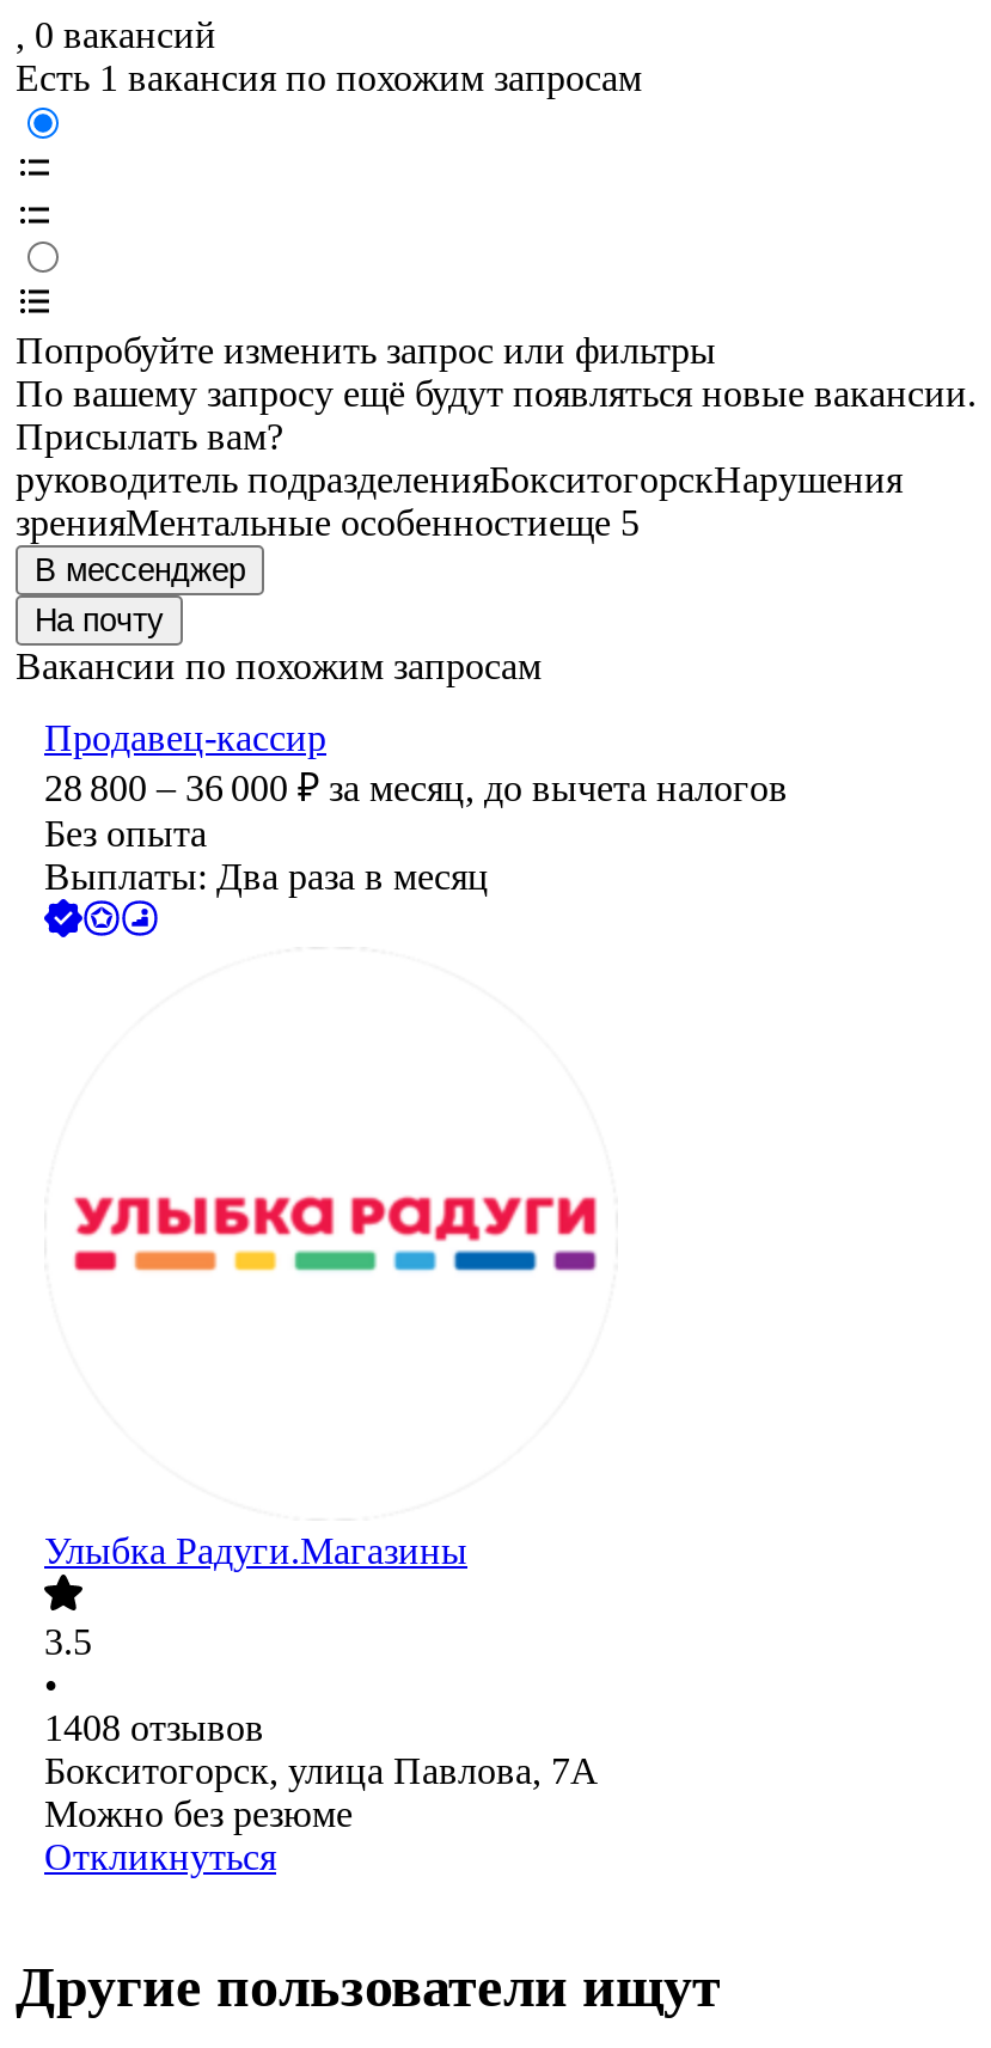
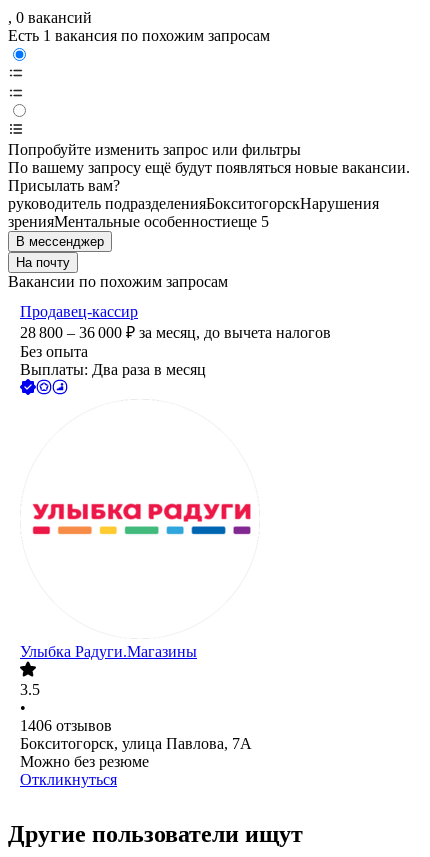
- 1408 отзывов
+ 1406 отзывов
